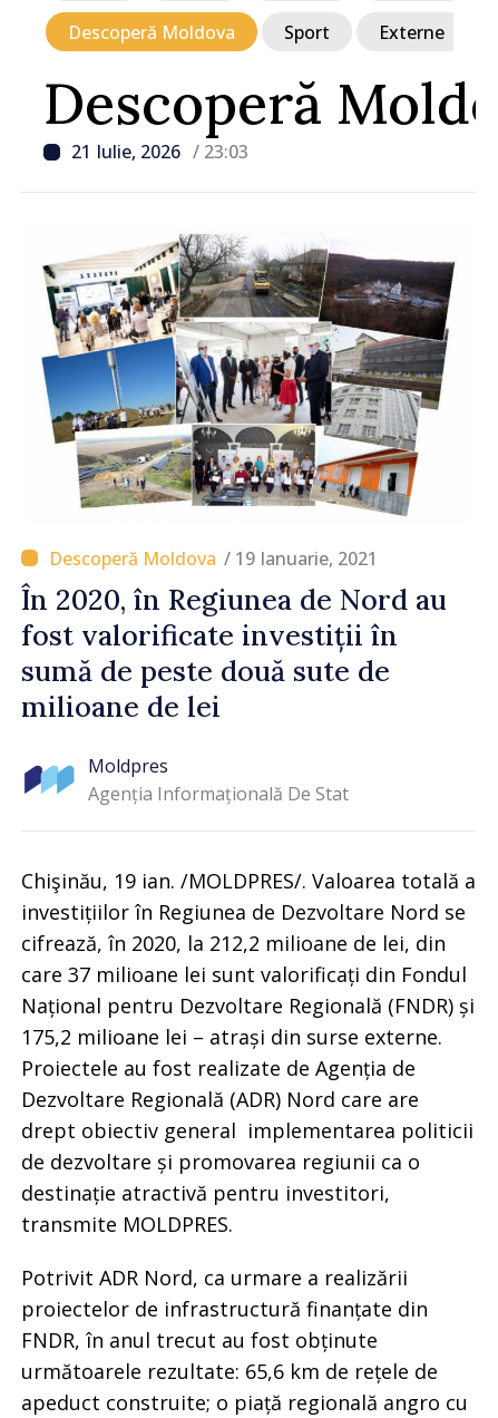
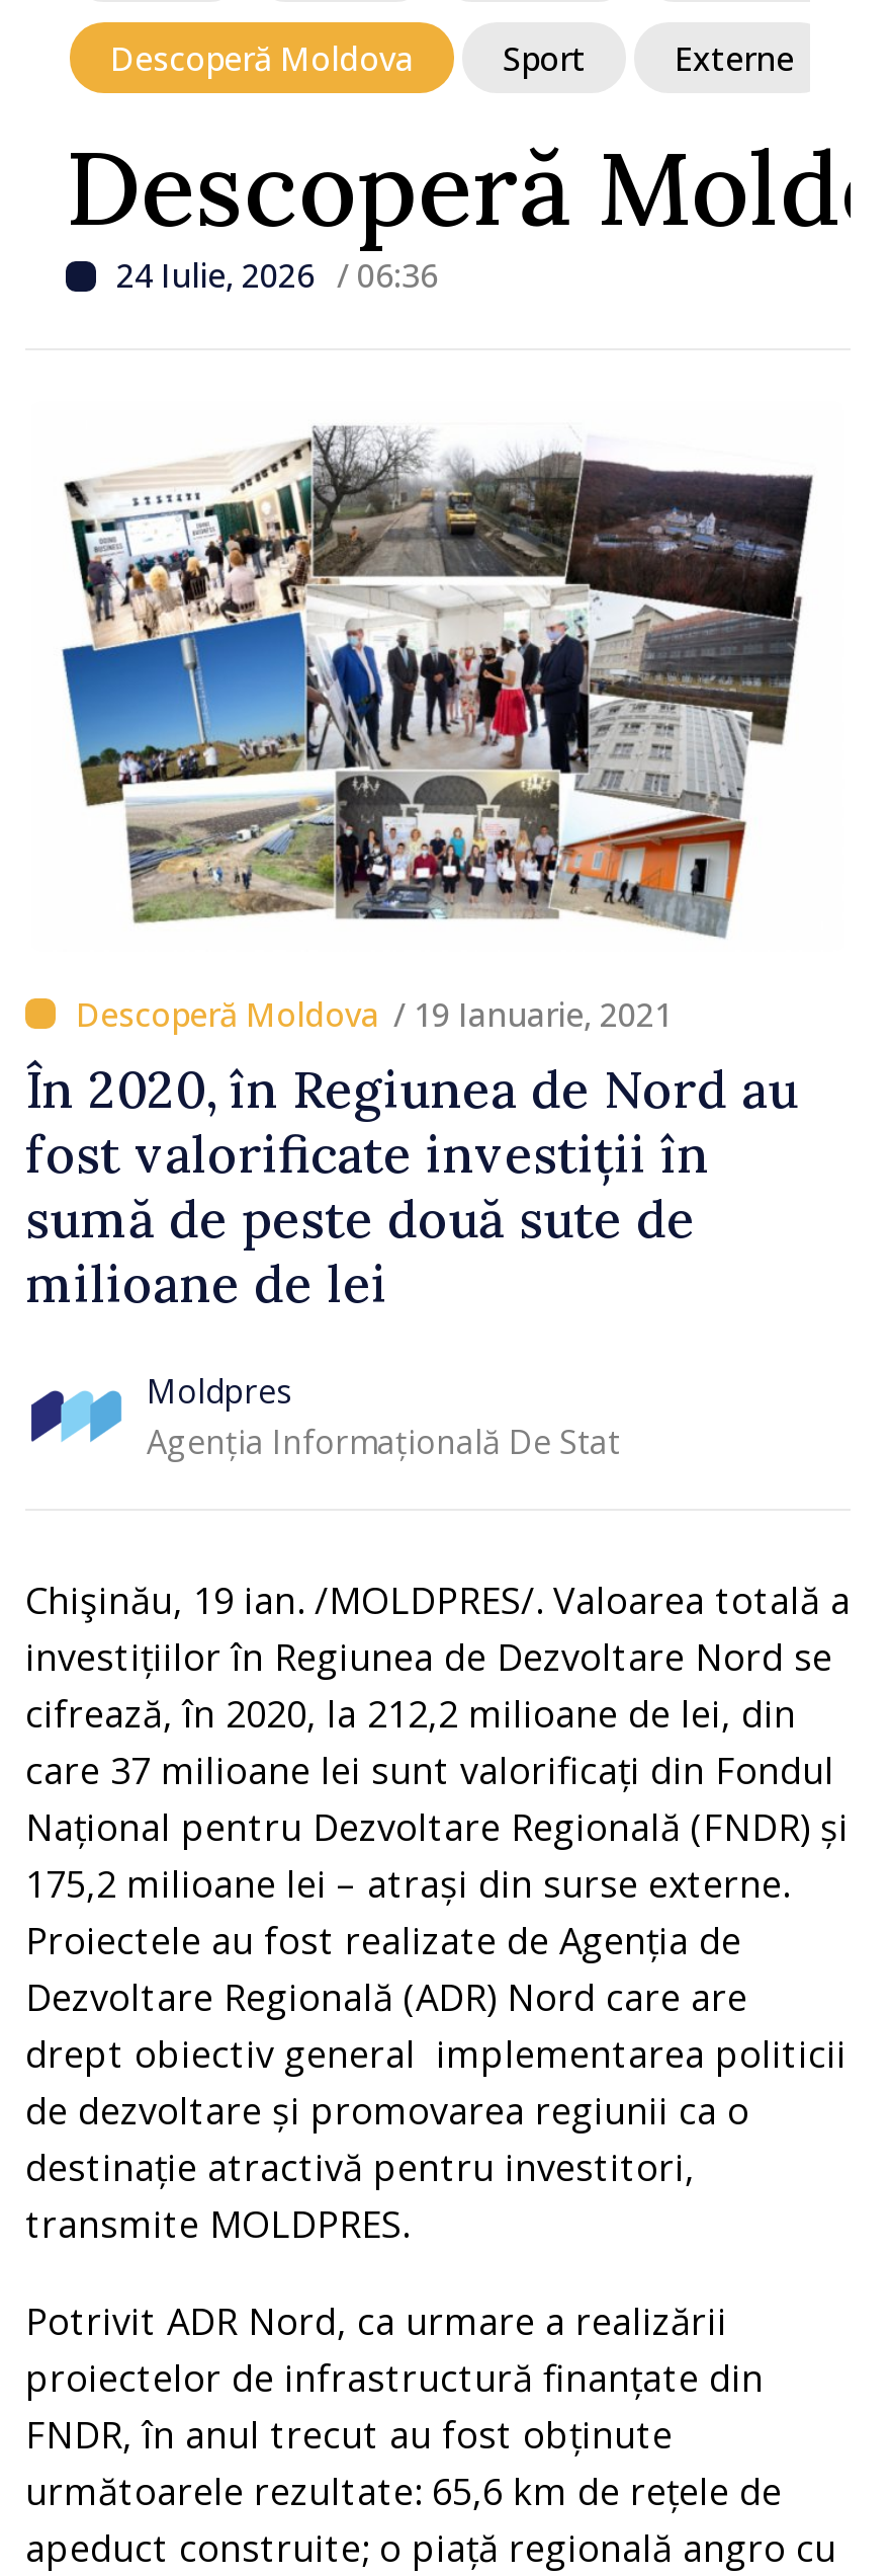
- 21 Iulie, 2026 / 23:03
+ 24 Iulie, 2026 / 06:36
